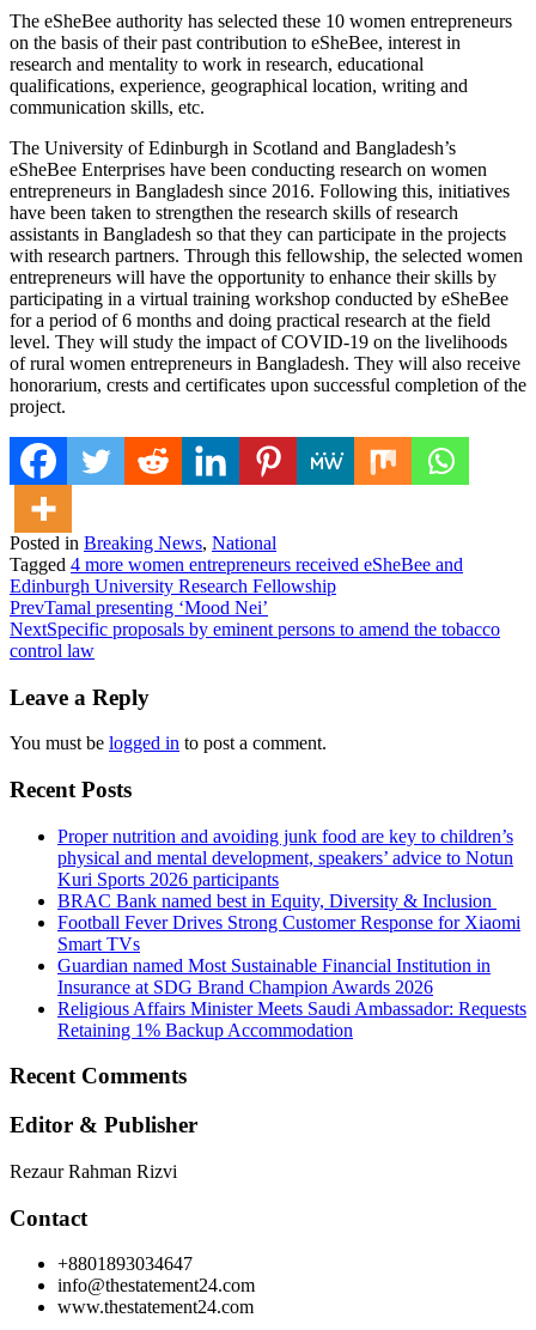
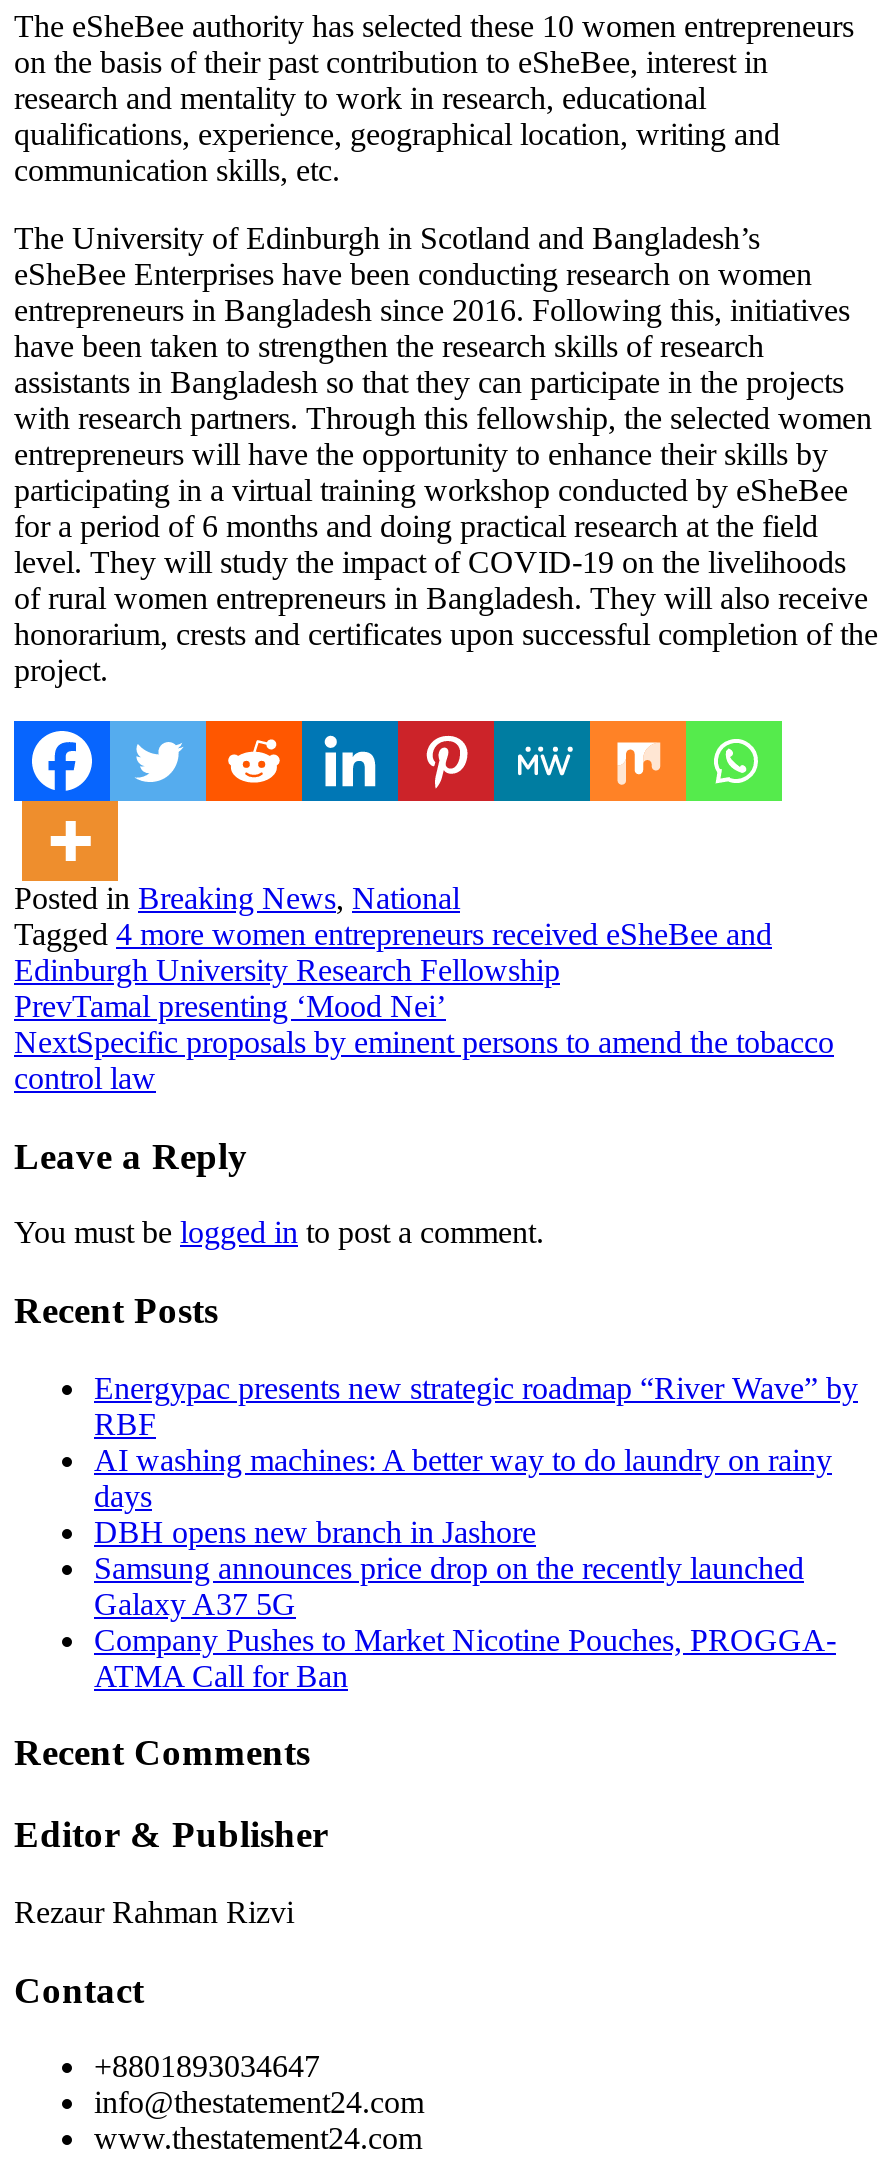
- Proper nutrition and avoiding junk food are key to children’s
- physical and mental development, speakers’ advice to Notun
- Kuri Sports 2026 participants
- BRAC Bank named best in Equity, Diversity & Inclusion
- Football Fever Drives Strong Customer Response for Xiaomi
- Smart TVs
- Guardian named Most Sustainable Financial Institution in
- Insurance at SDG Brand Champion Awards 2026
- Religious Affairs Minister Meets Saudi Ambassador: Requests
- Retaining 1% Backup Accommodation
+ Energypac presents new strategic roadmap “River Wave” by
+ RBF
+ AI washing machines: A better way to do laundry on rainy
+ days
+ DBH opens new branch in Jashore
+ Samsung announces price drop on the recently launched
+ Galaxy A37 5G
+ Company Pushes to Market Nicotine Pouches, PROGGA-
+ ATMA Call for Ban
